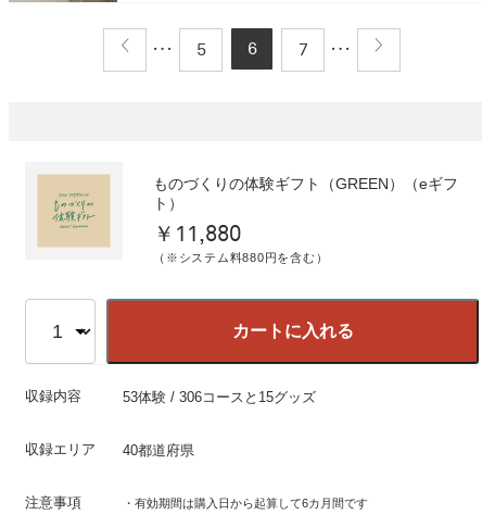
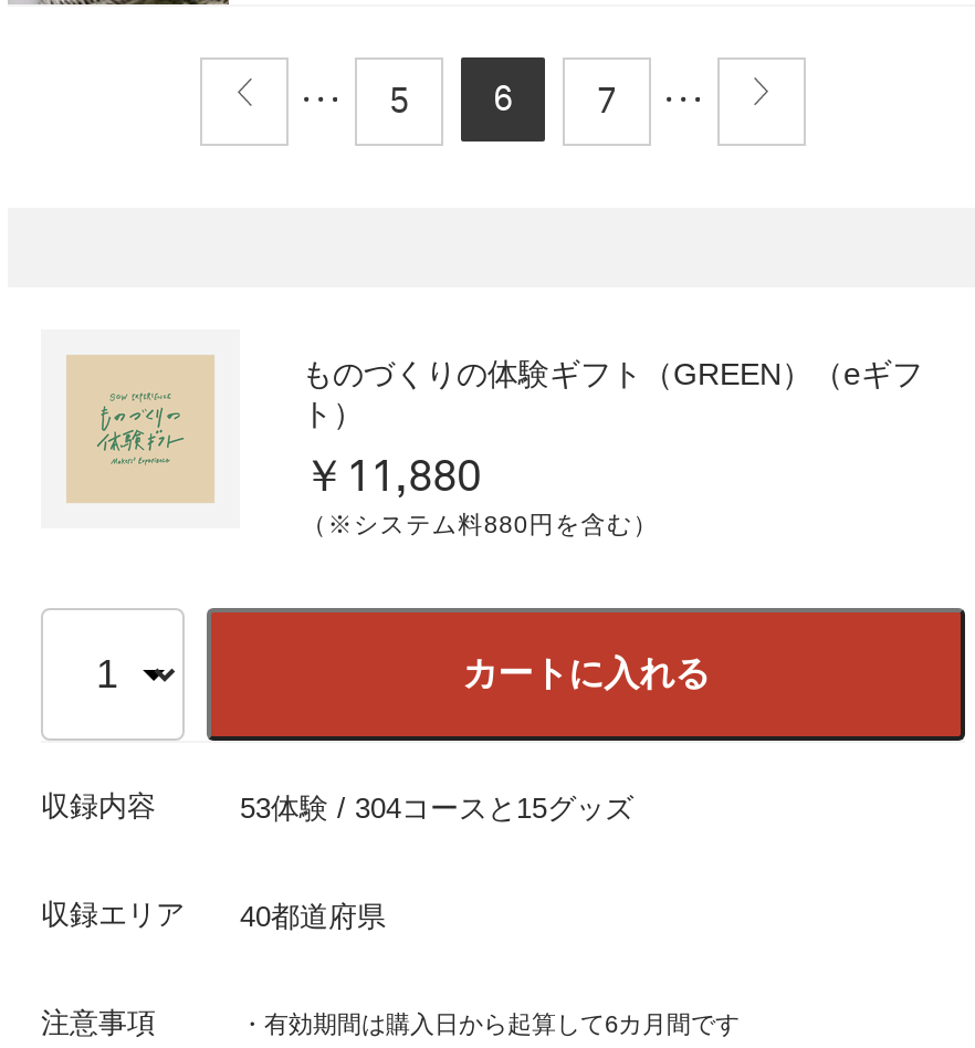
- 53体験 / 306コースと15グッズ
+ 53体験 / 304コースと15グッズ
